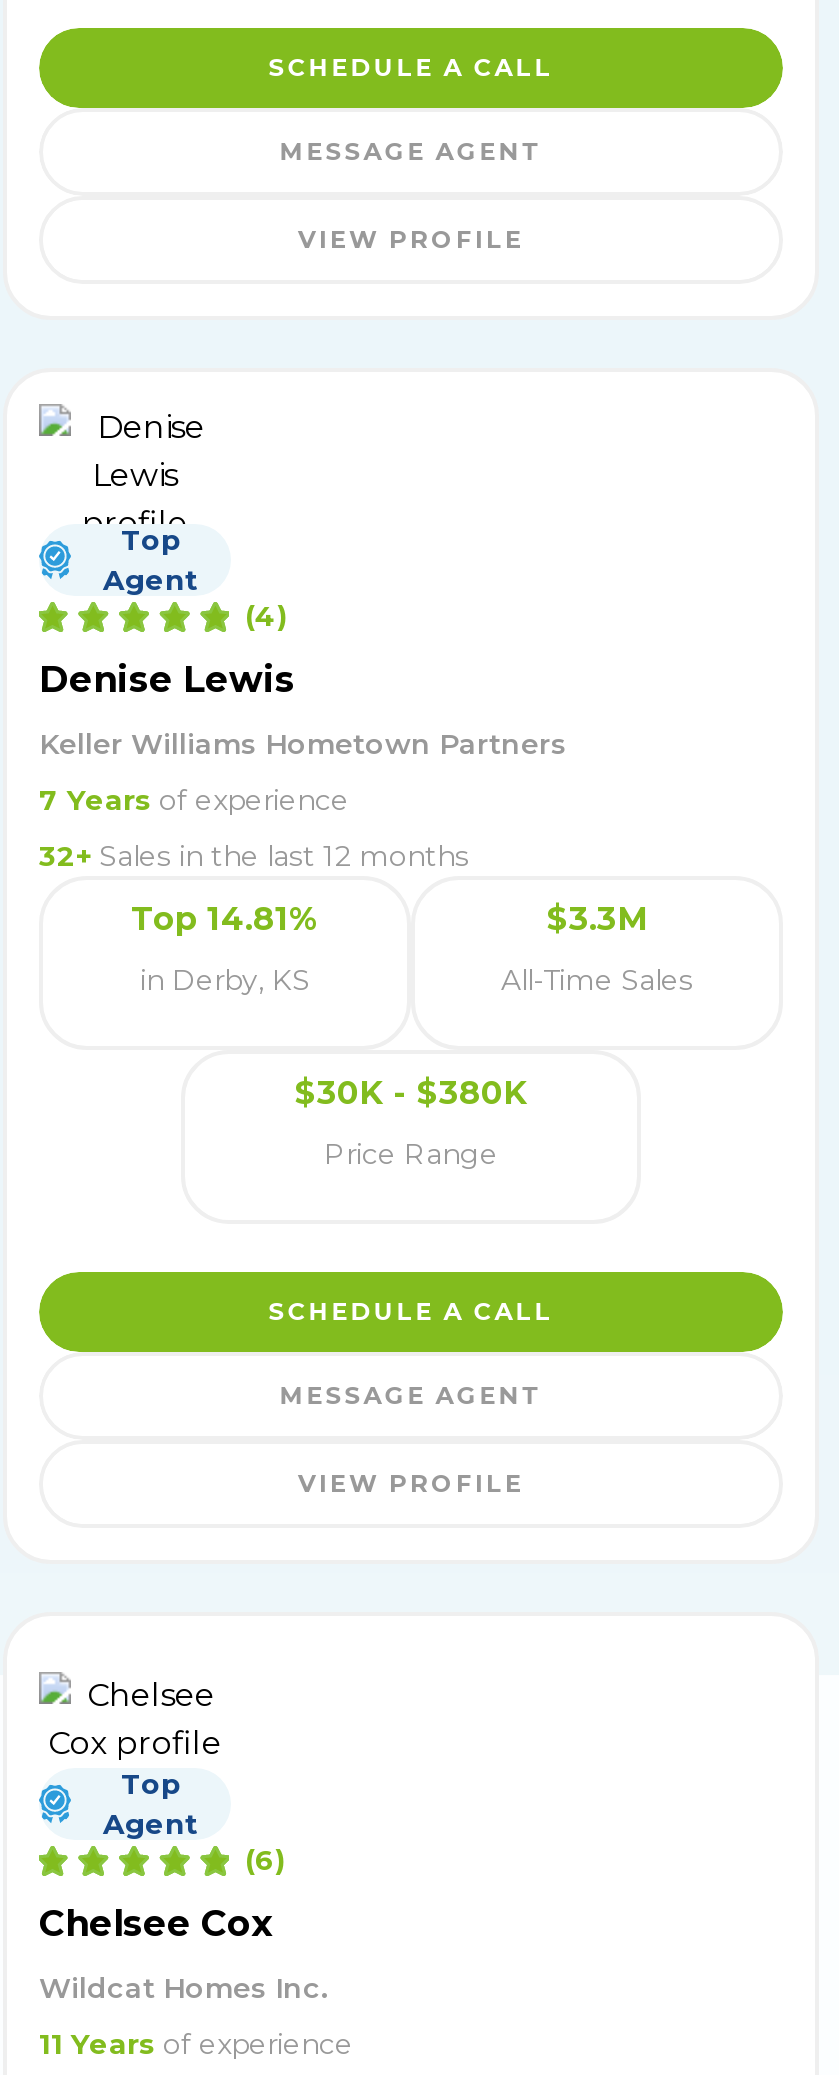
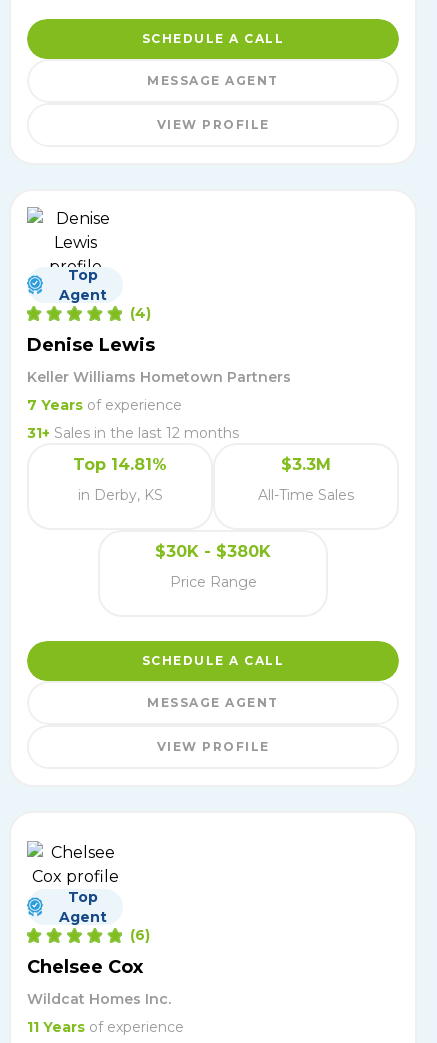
- 32+ Sales in the last 12 months
+ 31+ Sales in the last 12 months
